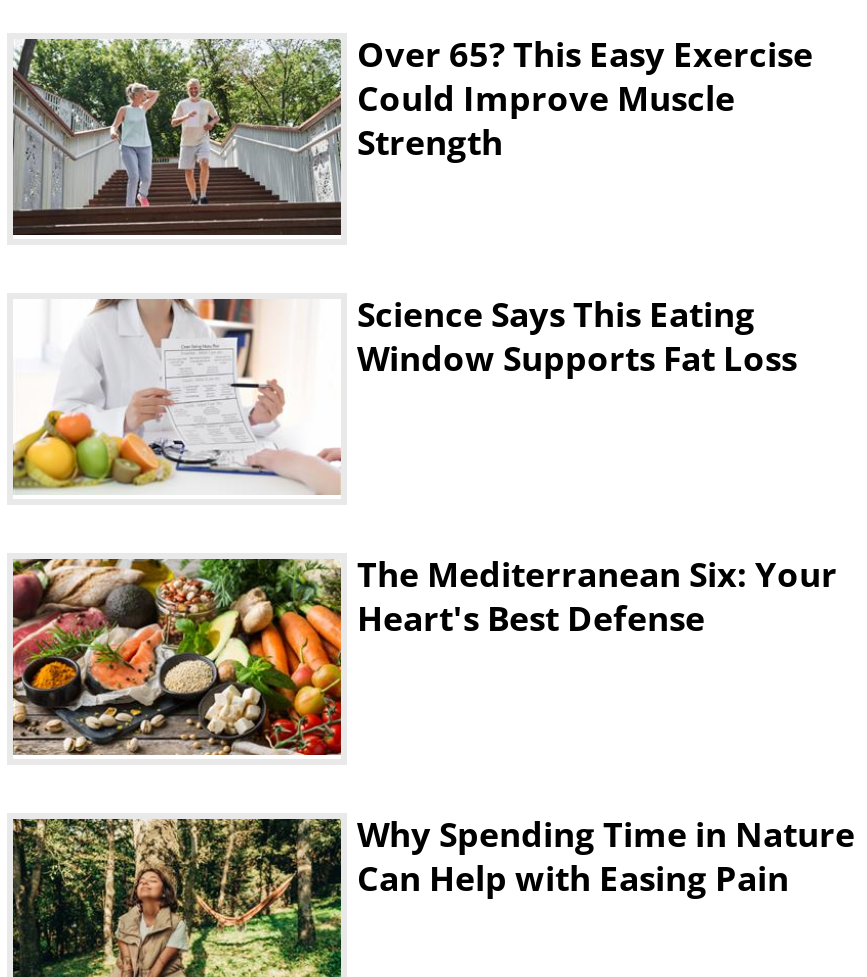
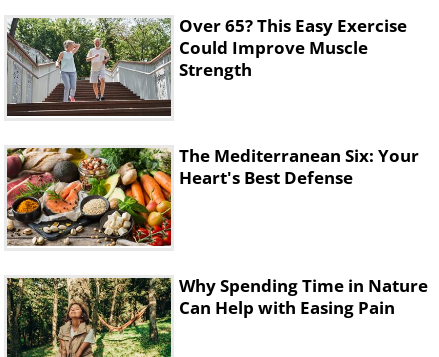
- [image]
- Science Says This Eating
- Window Supports Fat Loss
